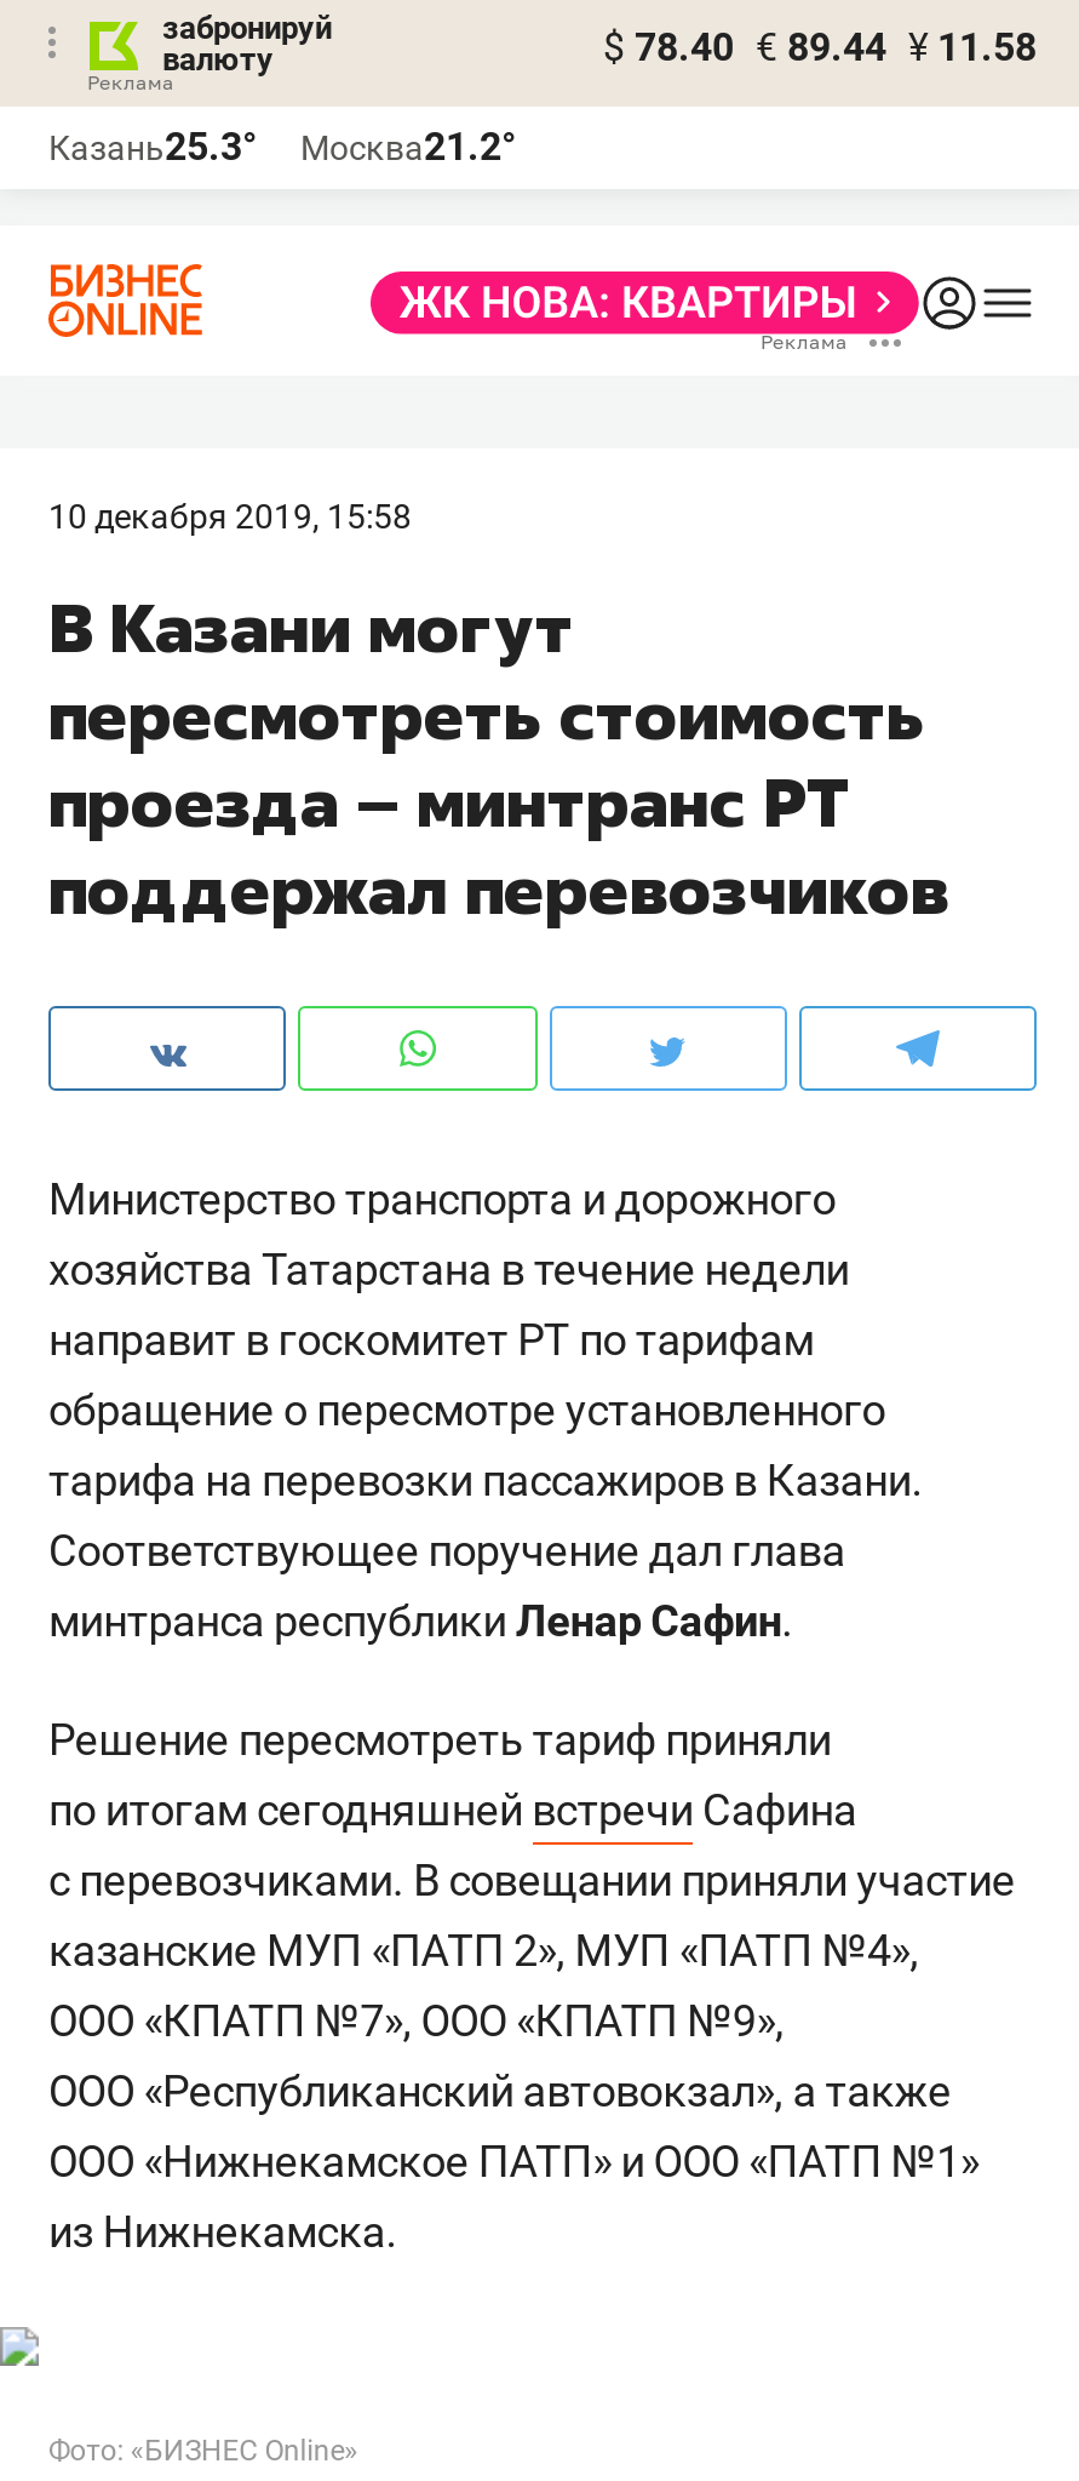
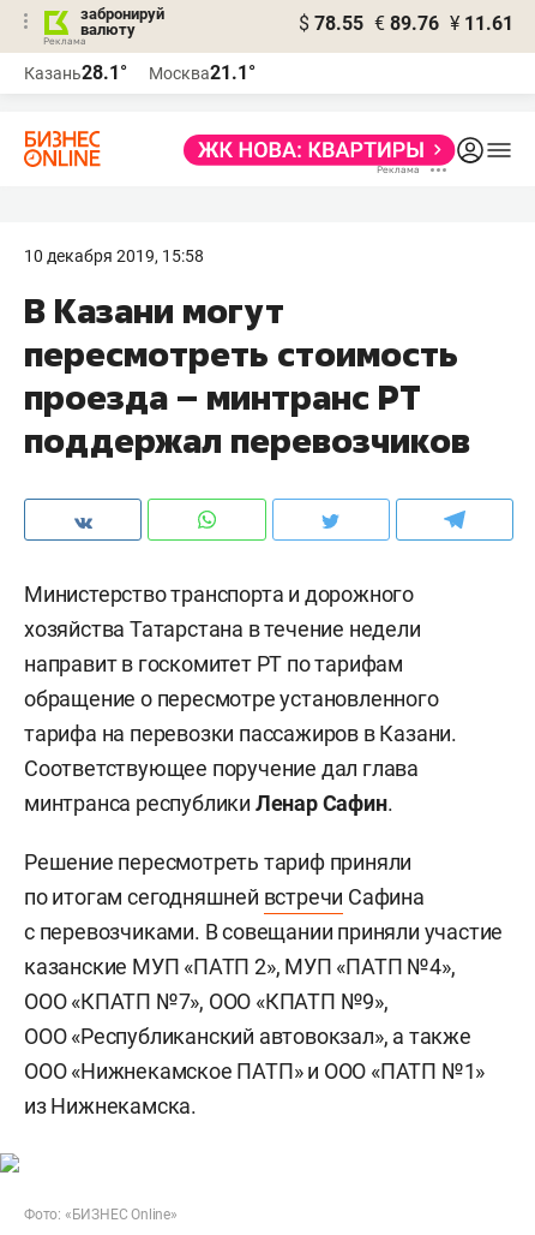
- $ 78.40 € 89.44 ¥ 11.58
+ $ 78.55 € 89.76 ¥ 11.61

- Казань25.3°
+ Казань28.1°

- Москва21.2°
+ Москва21.1°
